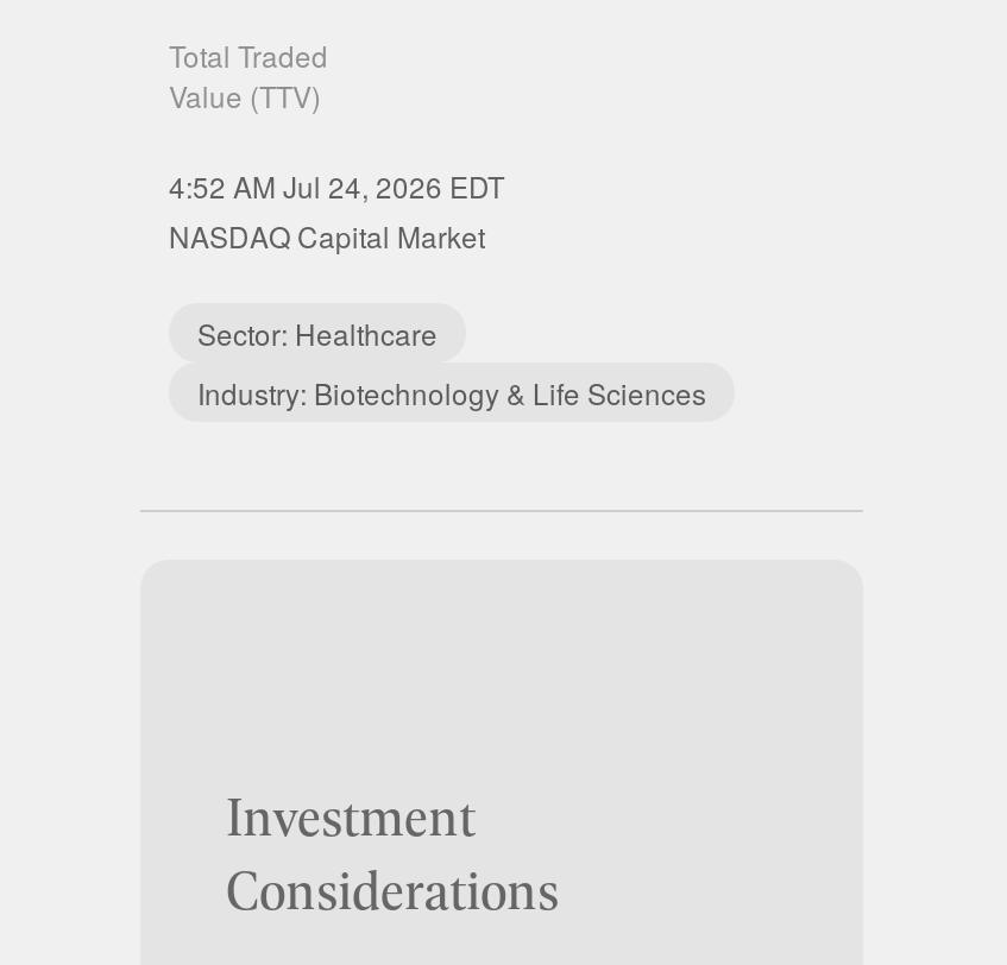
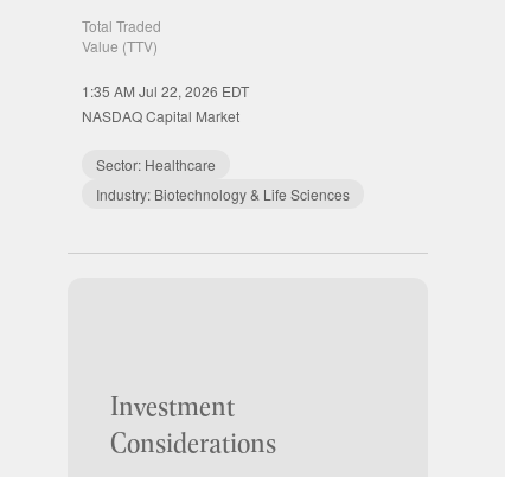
- 4:52 AM Jul 24, 2026 EDT
+ 1:35 AM Jul 22, 2026 EDT
